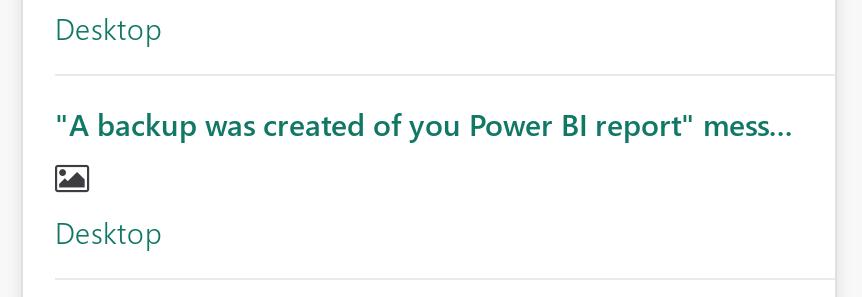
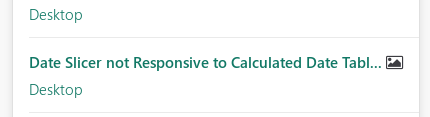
- "A backup was created of you Power BI report" mess...
+ Date Slicer not Responsive to Calculated Date Tabl...
